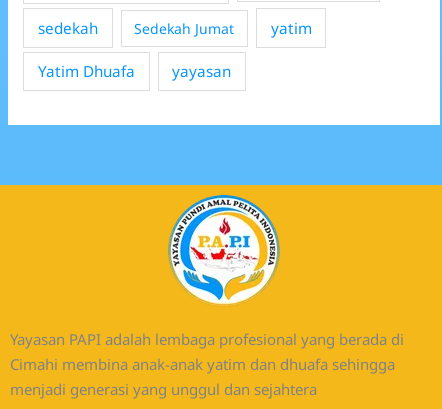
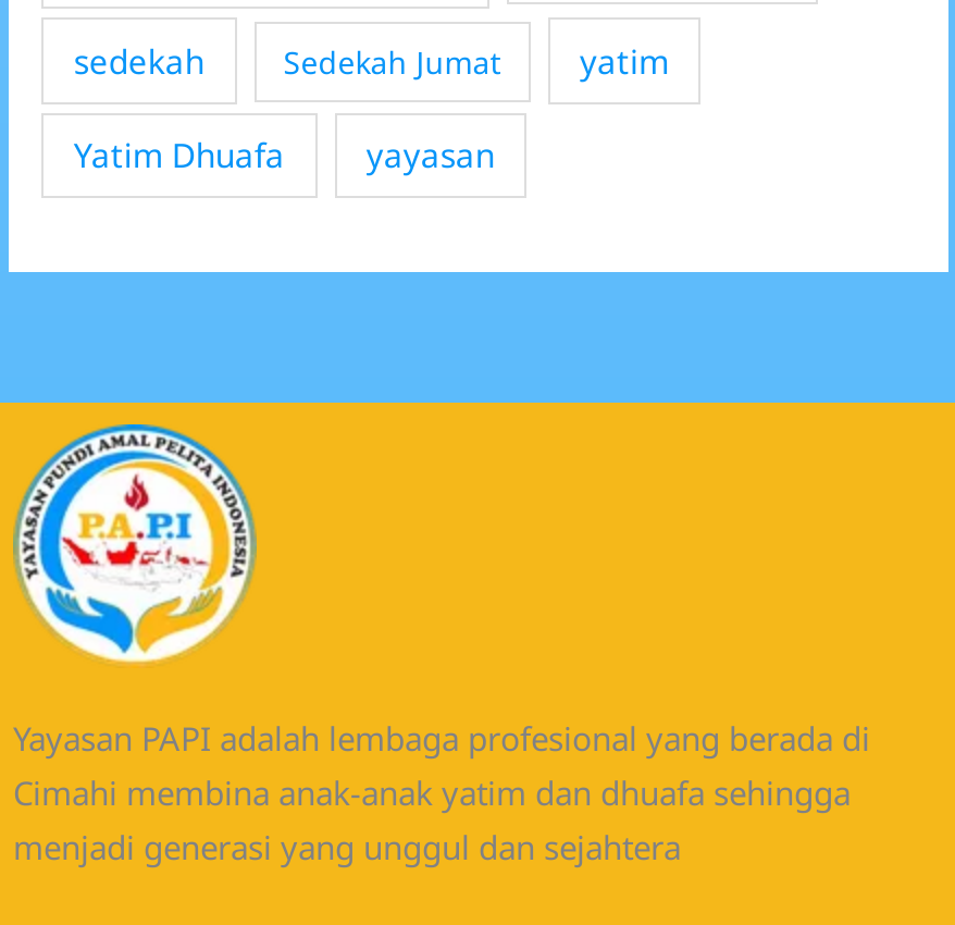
+ [image]

- [image]
